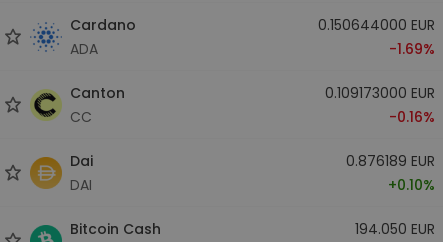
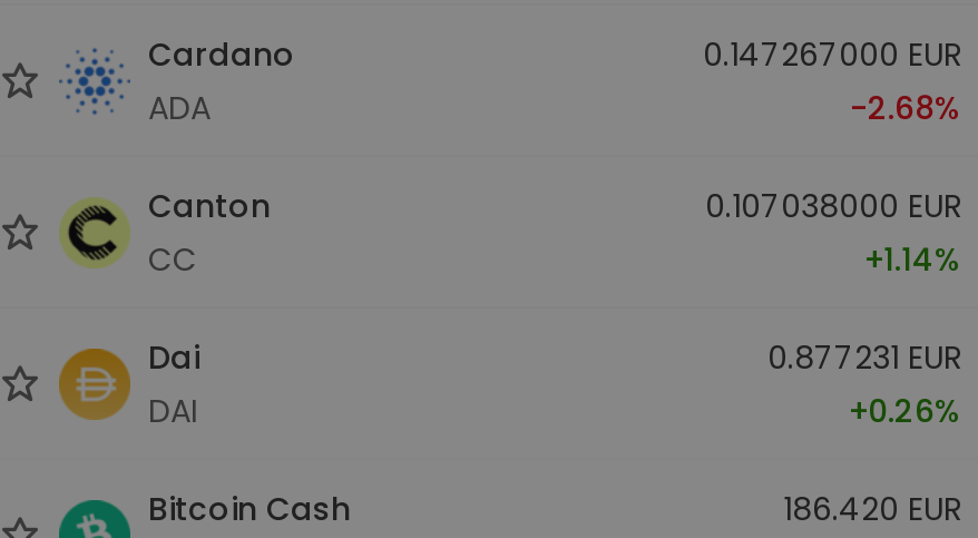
- 0.150644000 EUR
+ 0.147267000 EUR

- -1.69%
+ -2.68%

- 0.109173000 EUR
+ 0.107038000 EUR

- -0.16%
+ +1.14%

- 0.876189 EUR
+ 0.877231 EUR

- +0.10%
+ +0.26%

- 194.050 EUR
+ 186.420 EUR
